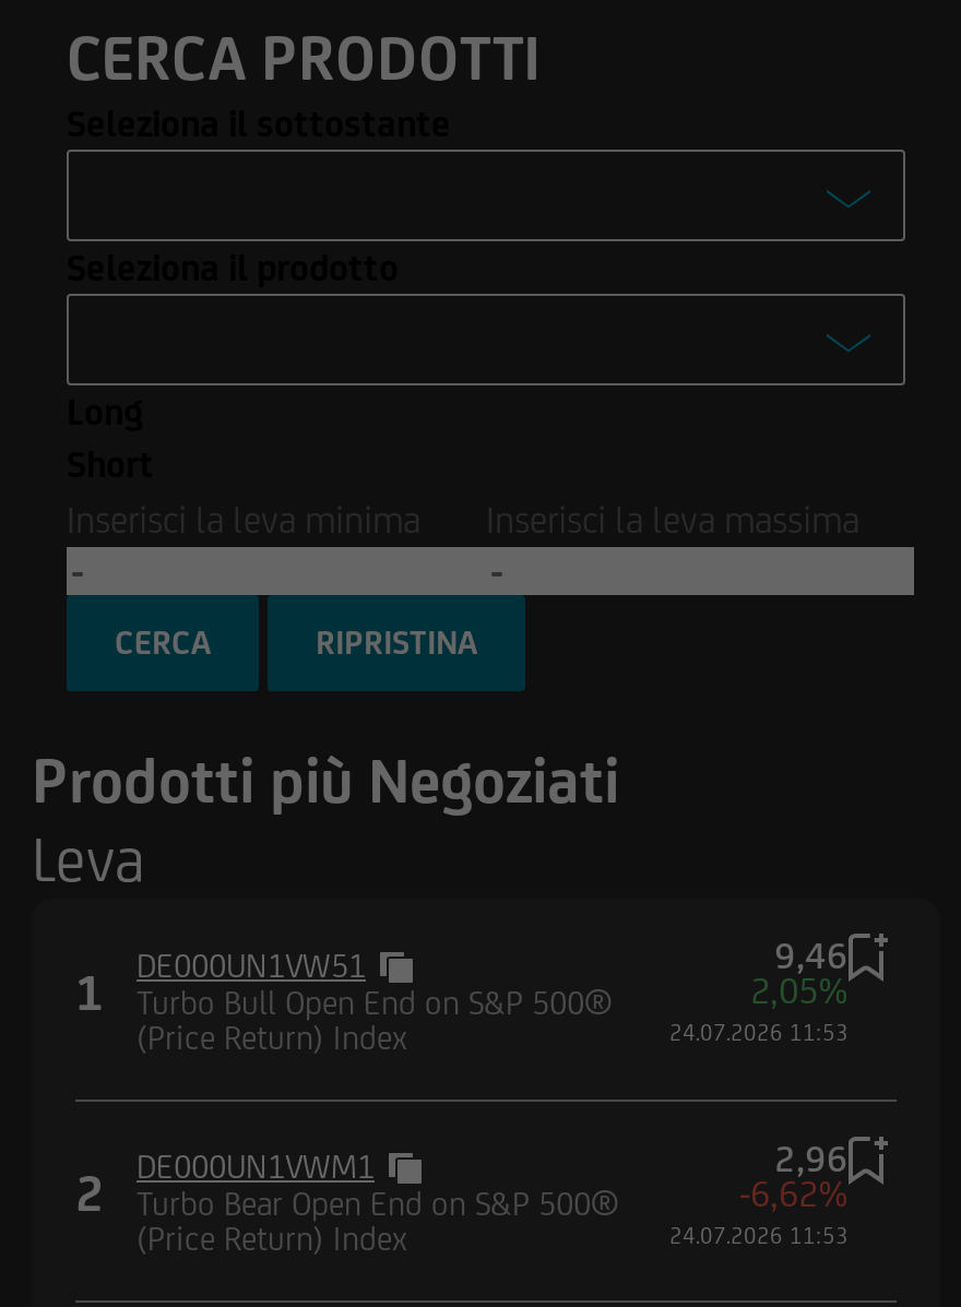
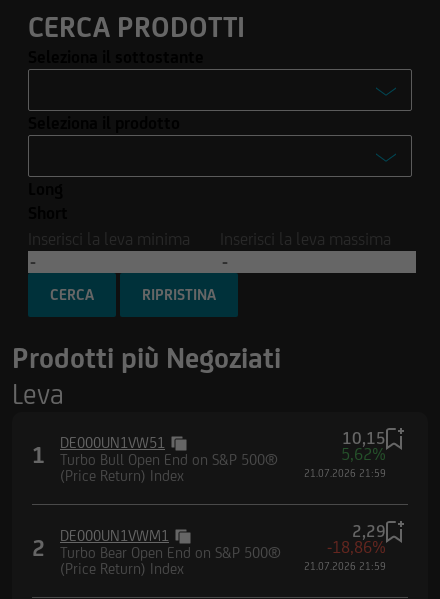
- 9,46
+ 10,15

- 2,05%
+ 5,62%

- 24.07.2026 11:53
+ 21.07.2026 21:59

- 2,96
+ 2,29

- -6,62%
+ -18,86%

- 24.07.2026 11:53
+ 21.07.2026 21:59
